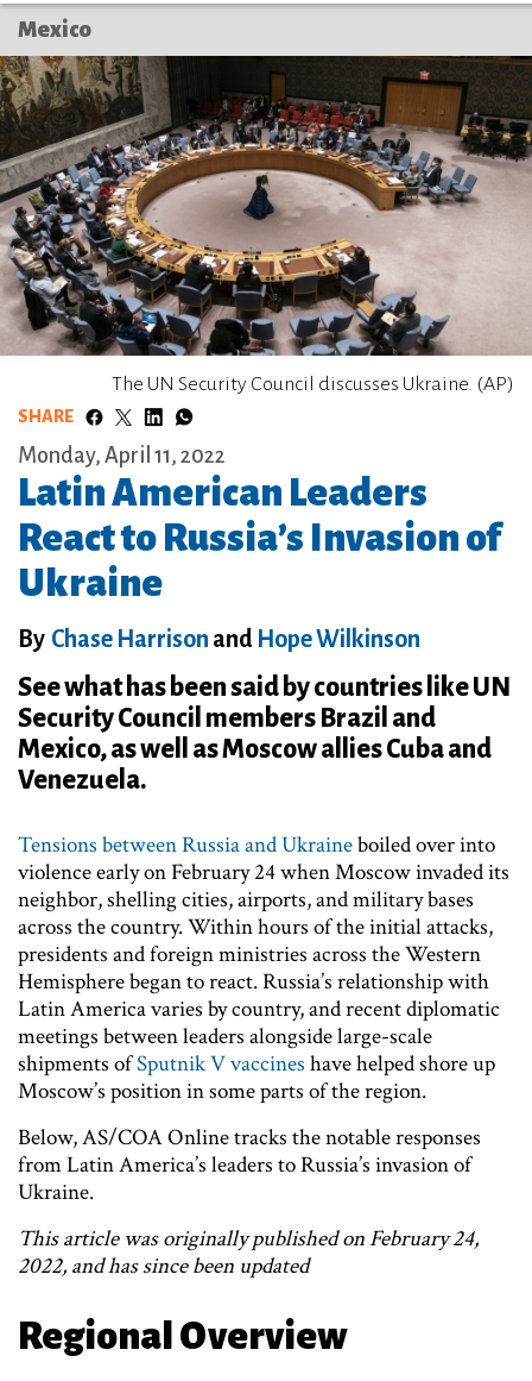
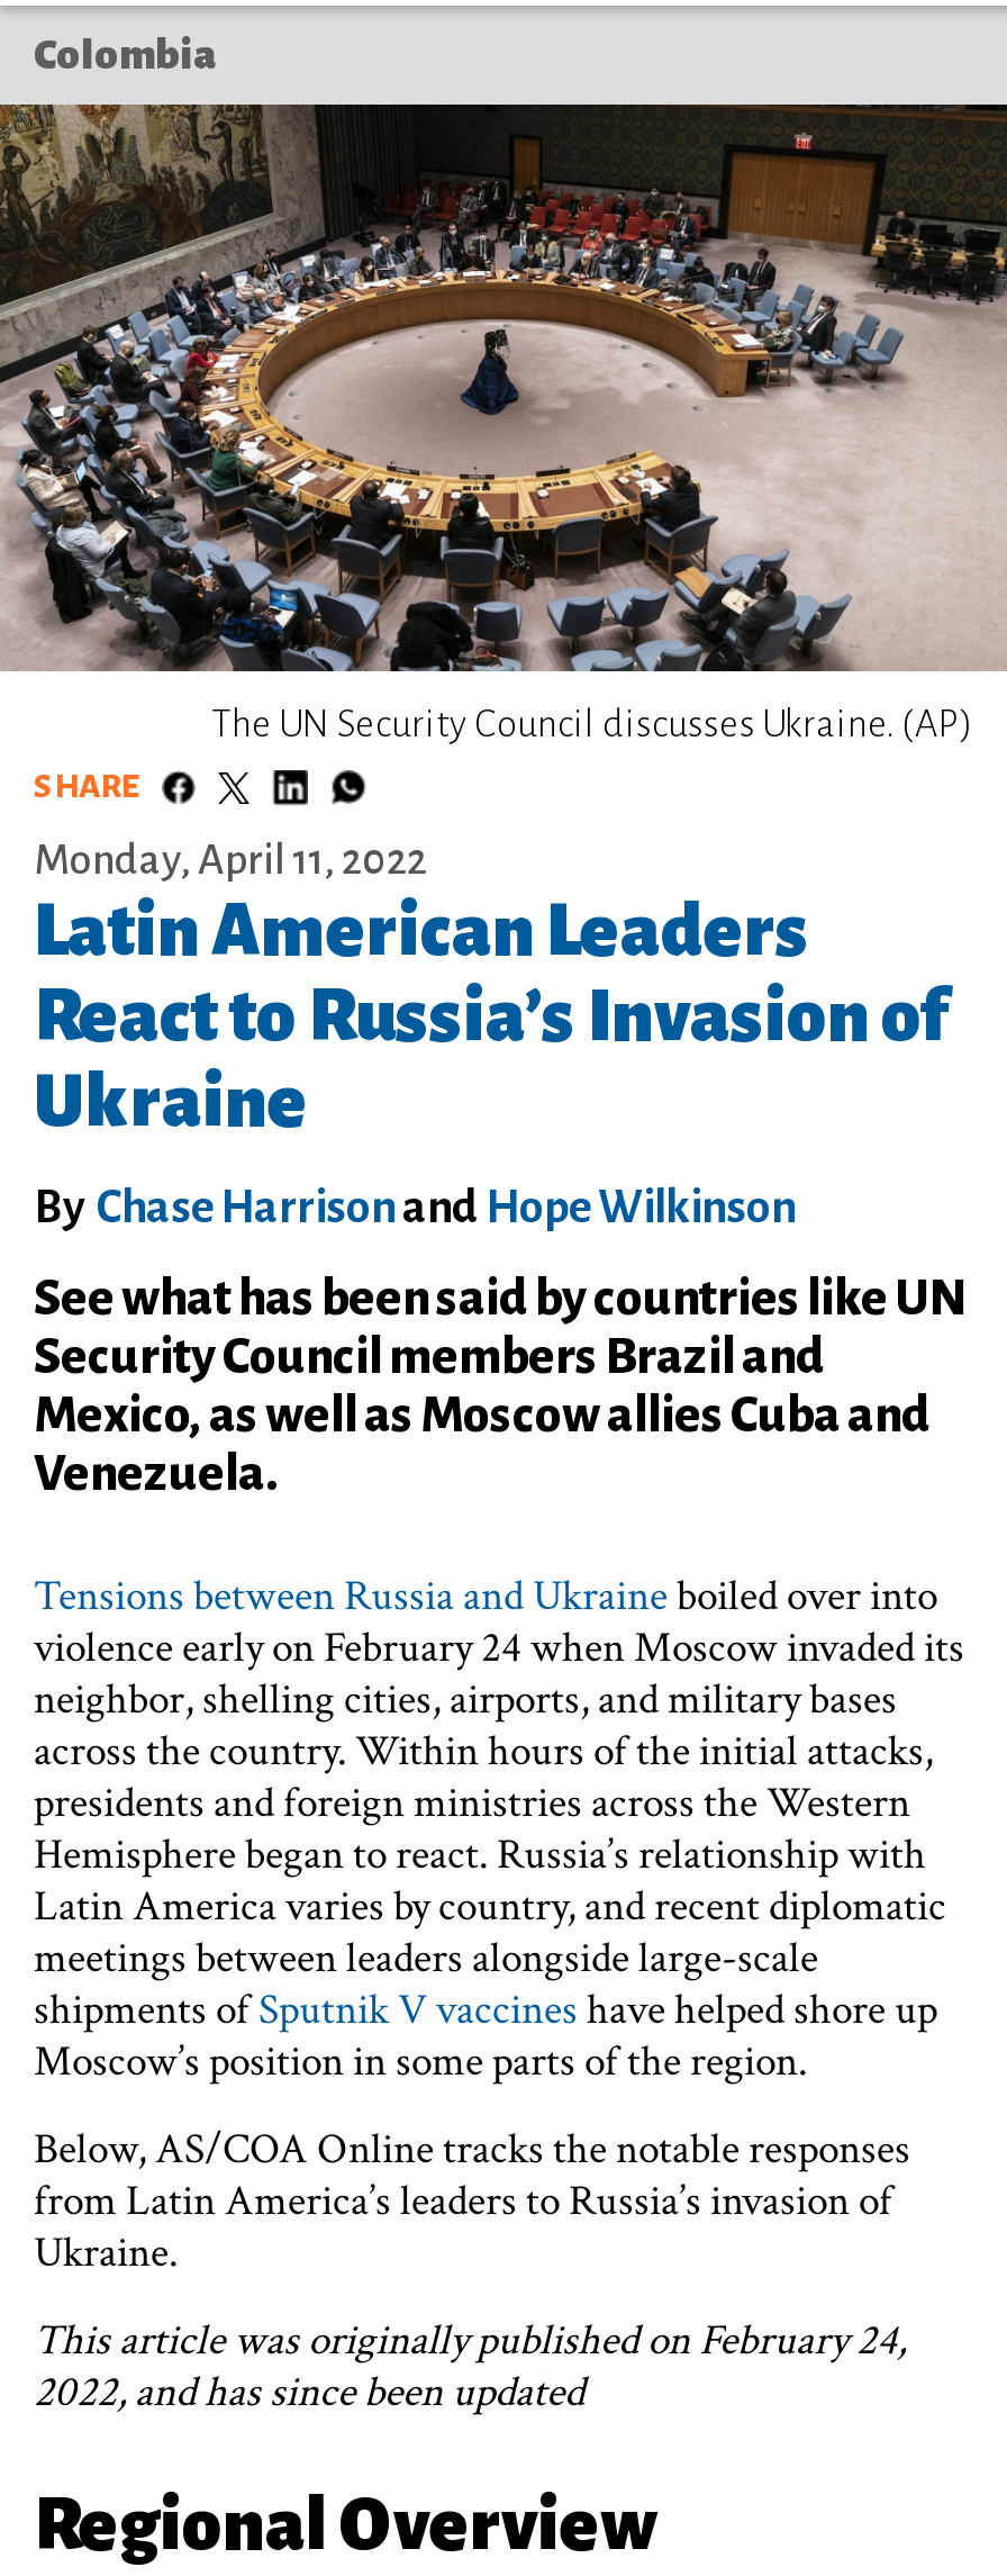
- Mexico
+ Colombia
